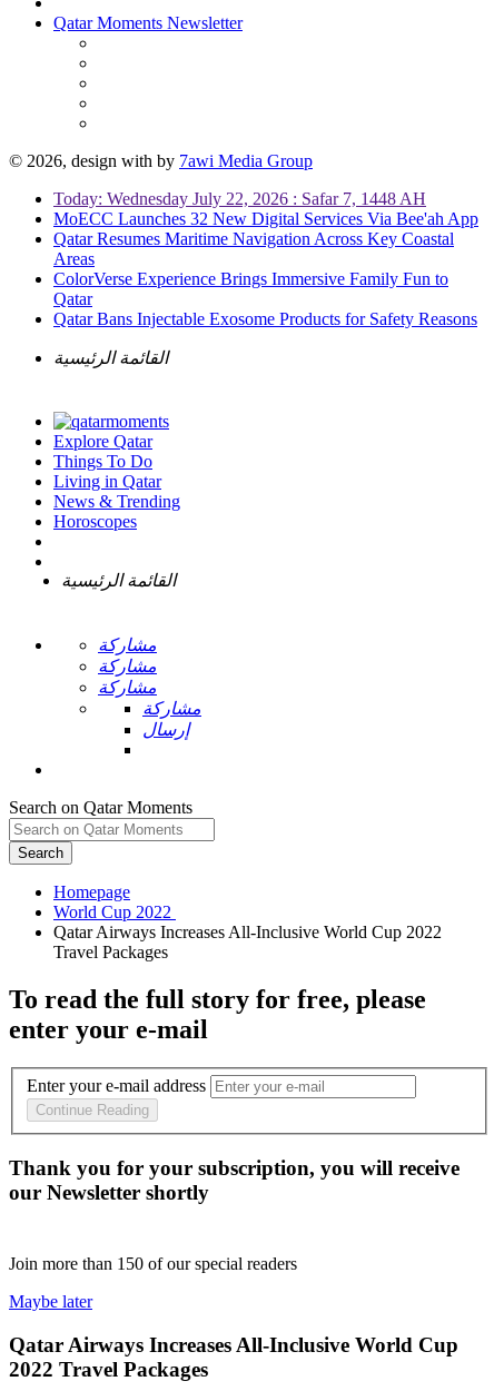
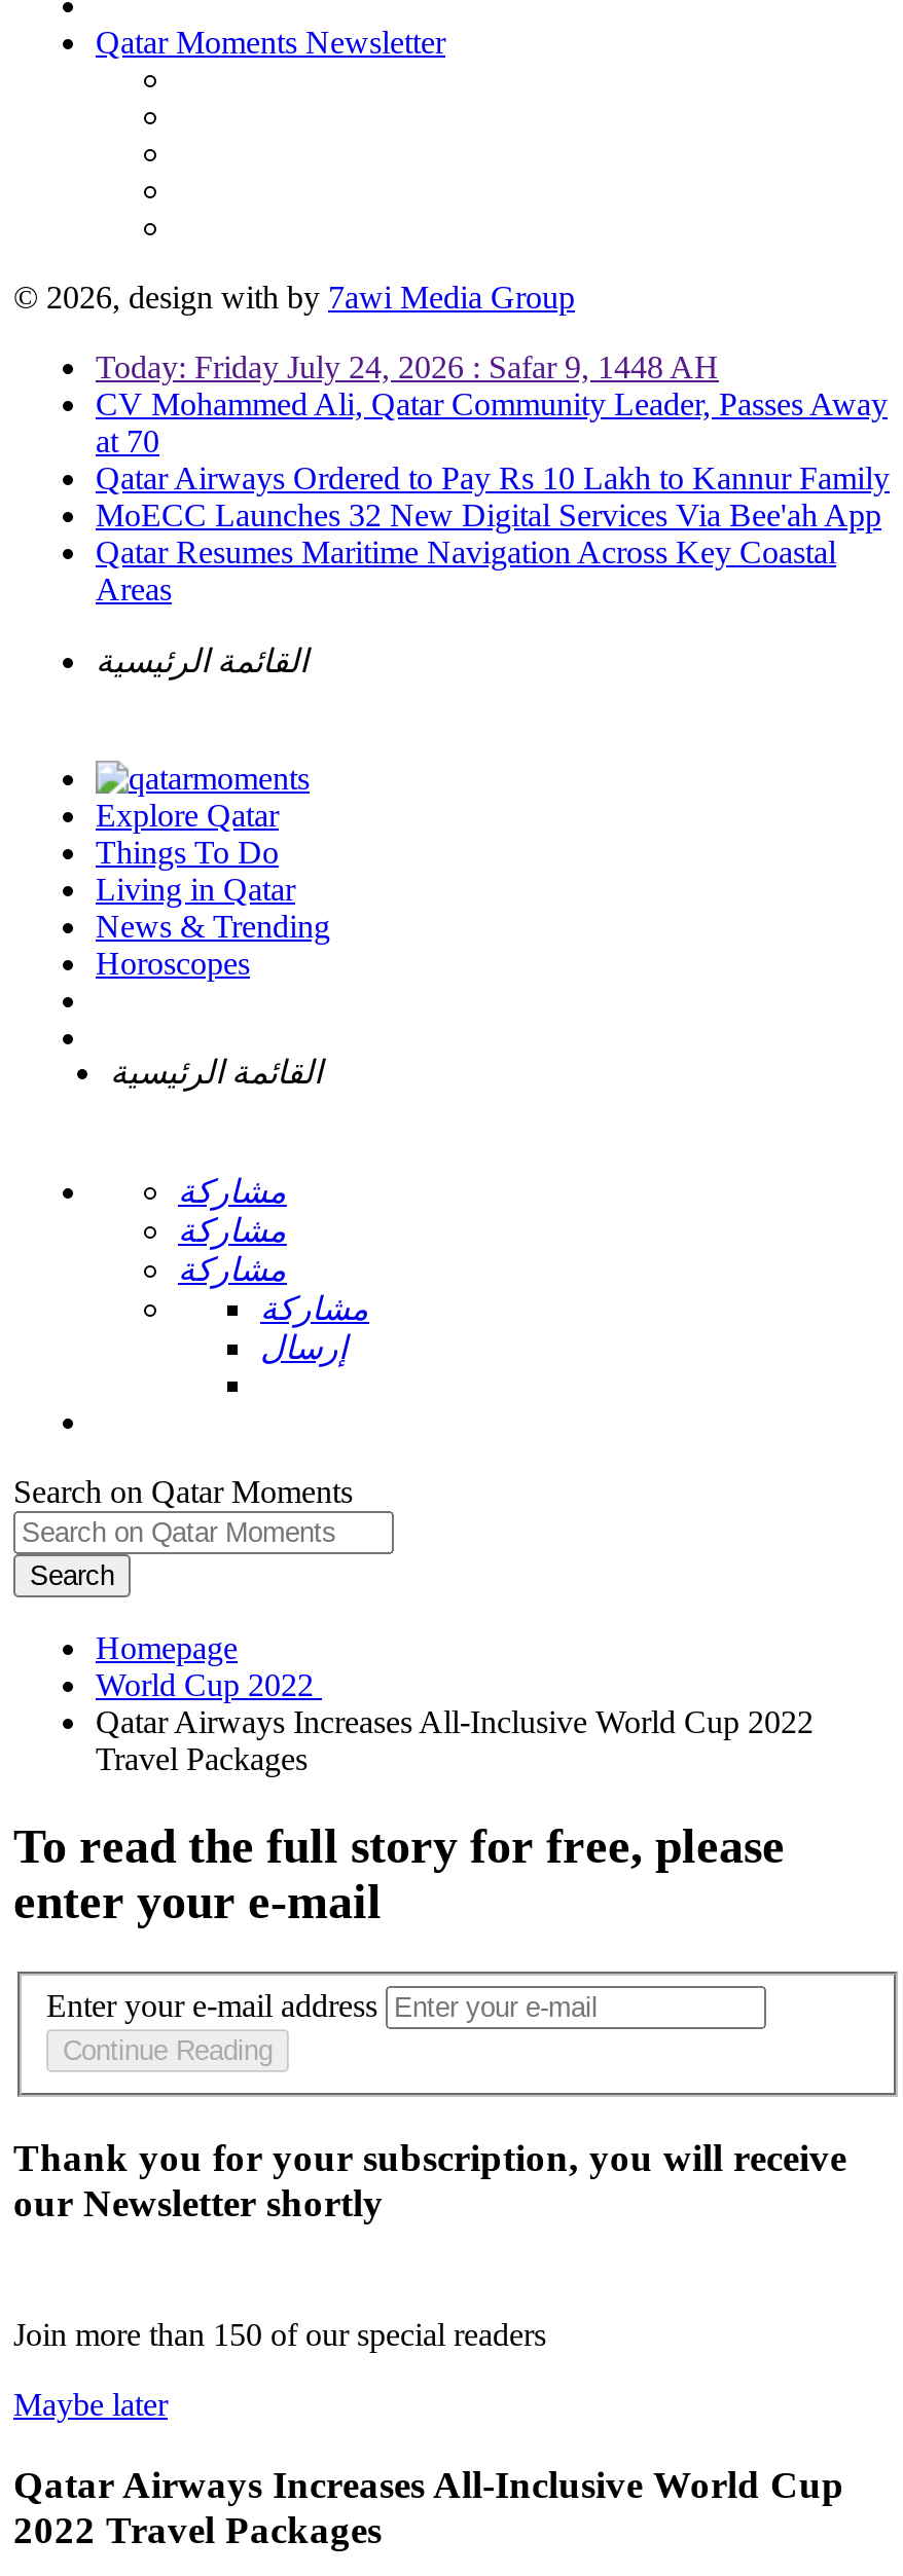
- Today: Wednesday July 22, 2026 : Safar 7, 1448 AH
+ Today: Friday July 24, 2026 : Safar 9, 1448 AH
+ CV Mohammed Ali, Qatar Community Leader, Passes Away
+ at 70
+ Qatar Airways Ordered to Pay Rs 10 Lakh to Kannur Family

moved down: MoECC Launches 32 New Digital Services Via Bee'ah App | Qatar Resumes Maritime Navigation Across Key Coastal | Areas

- ColorVerse Experience Brings Immersive Family Fun to
- Qatar
- Qatar Bans Injectable Exosome Products for Safety Reasons
